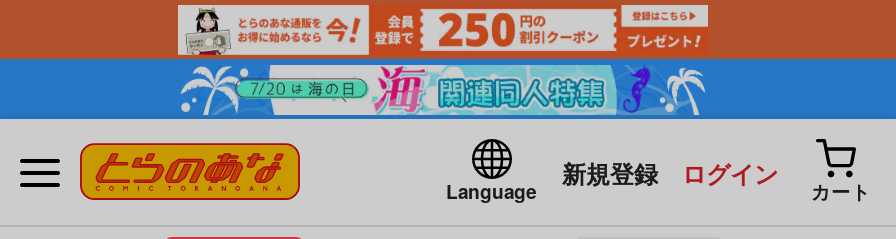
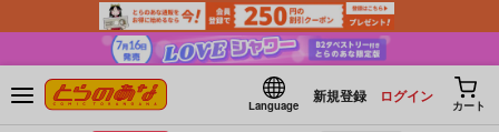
- [image]
+ [image]
